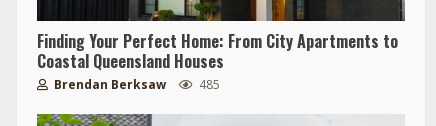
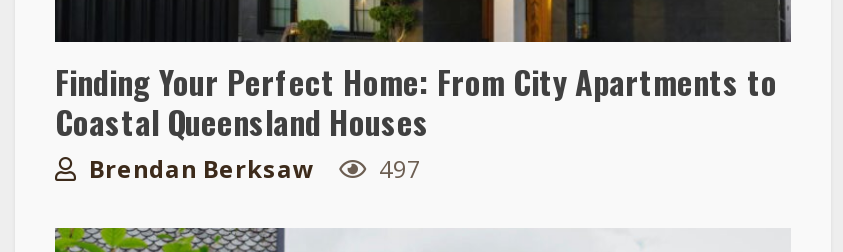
- Brendan Berksaw 485
+ Brendan Berksaw 497
